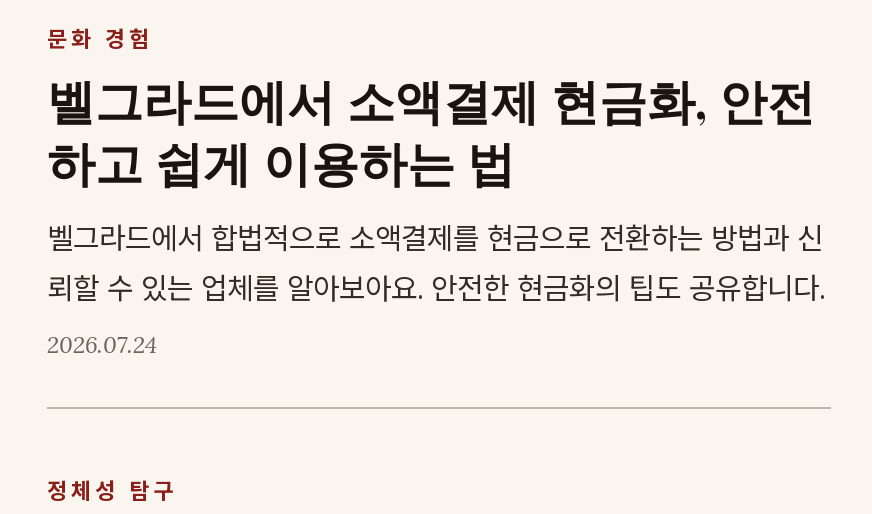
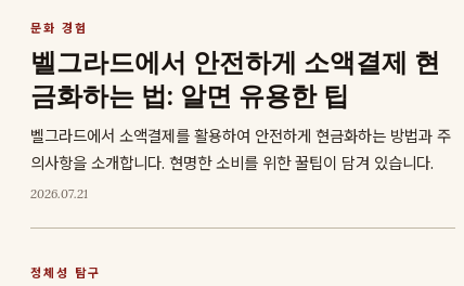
- 벨그라드에서 소액결제 현금화, 안전
- 하고 쉽게 이용하는 법
- 벨그라드에서 합법적으로 소액결제를 현금으로 전환하는 방법과 신
- 뢰할 수 있는 업체를 알아보아요. 안전한 현금화의 팁도 공유합니다.
+ 벨그라드에서 안전하게 소액결제 현
+ 금화하는 법: 알면 유용한 팁
+ 벨그라드에서 소액결제를 활용하여 안전하게 현금화하는 방법과 주
+ 의사항을 소개합니다. 현명한 소비를 위한 꿀팁이 담겨 있습니다.

- 2026.07.24
+ 2026.07.21
